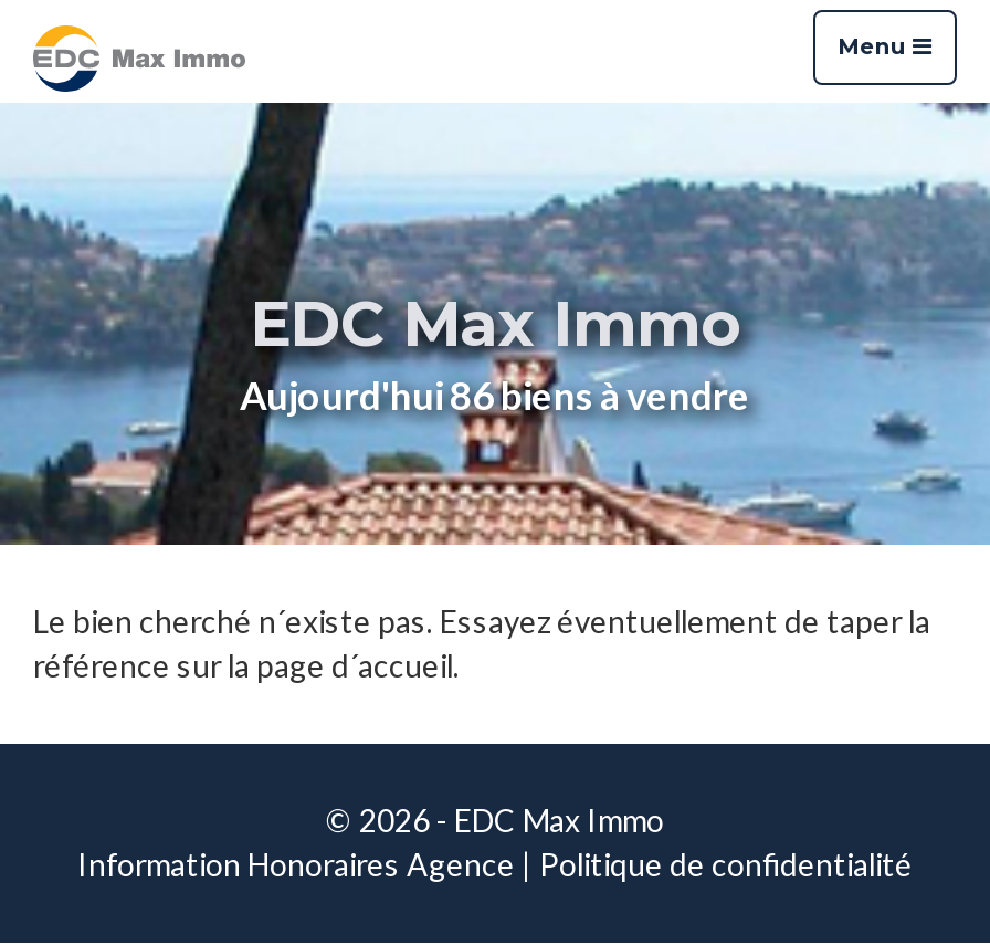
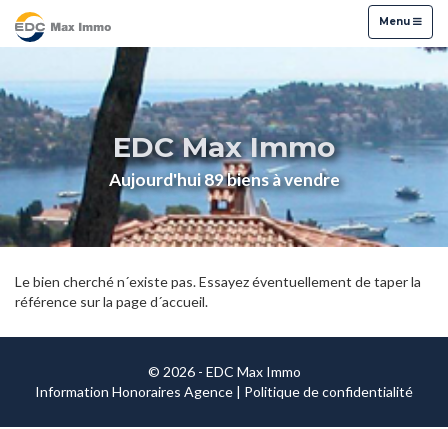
- Aujourd'hui 86 biens à vendre
+ Aujourd'hui 89 biens à vendre
